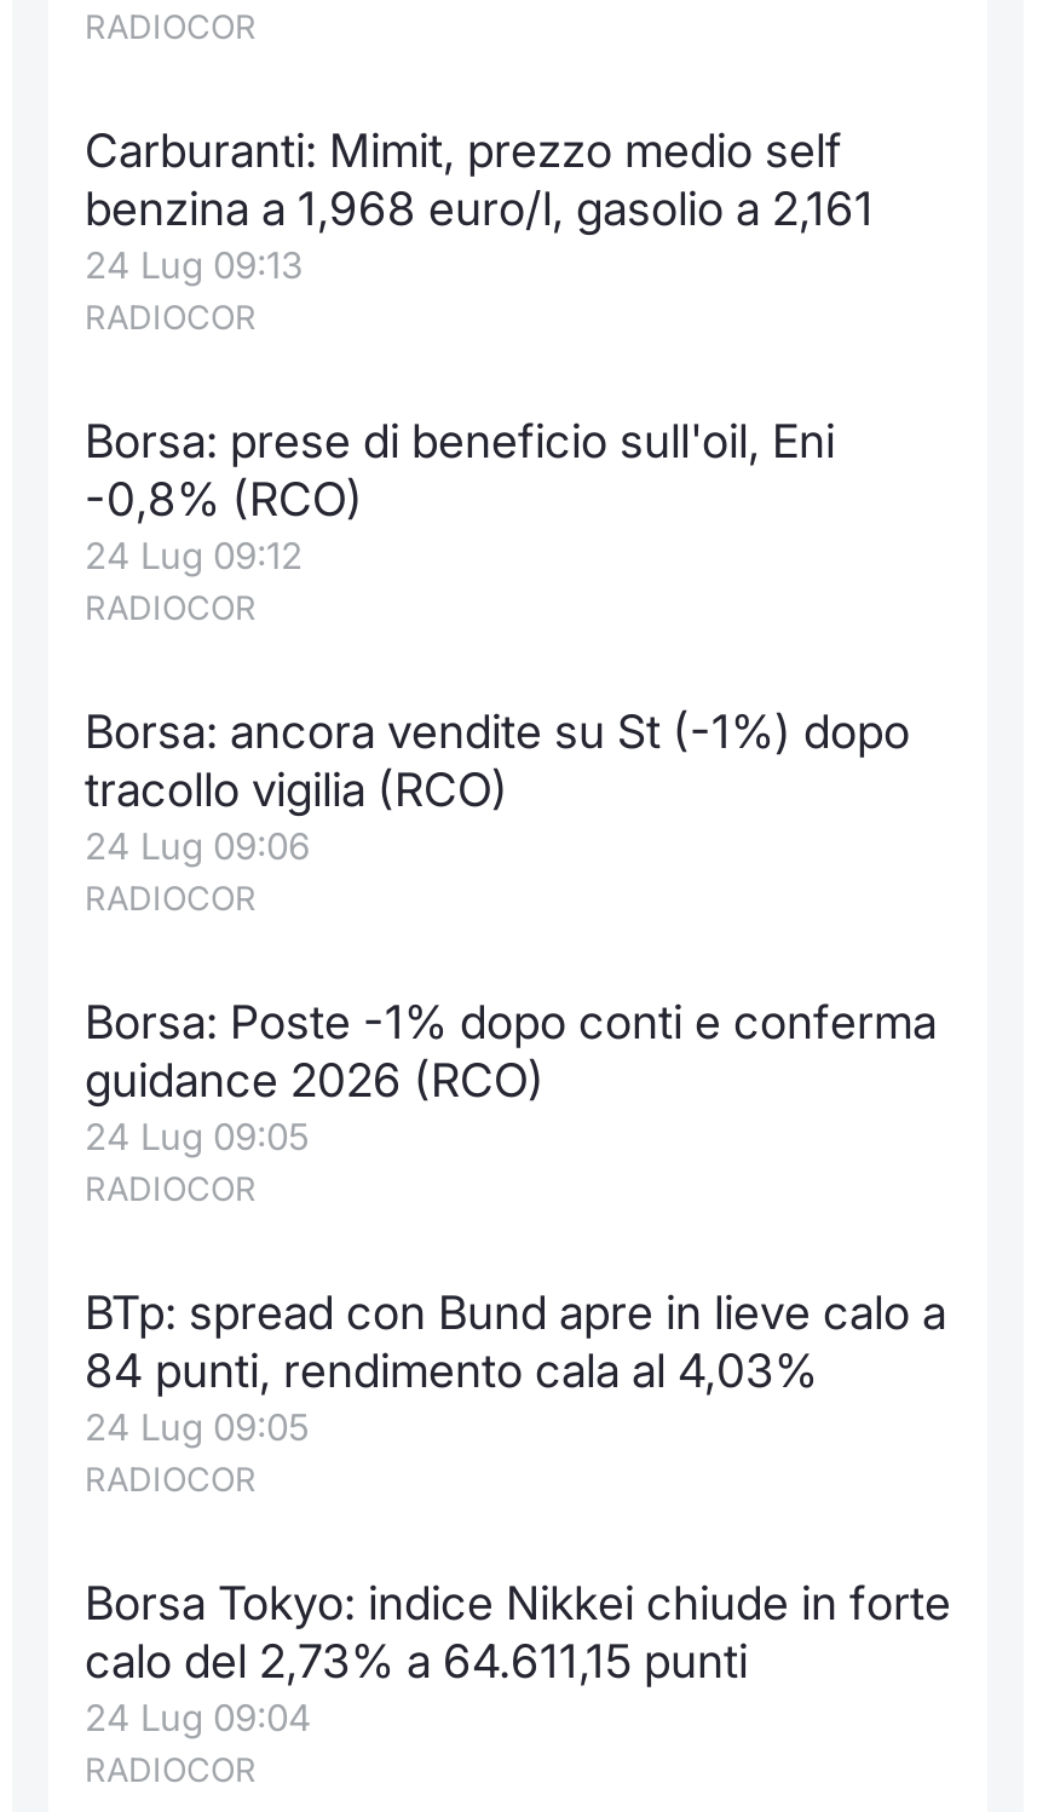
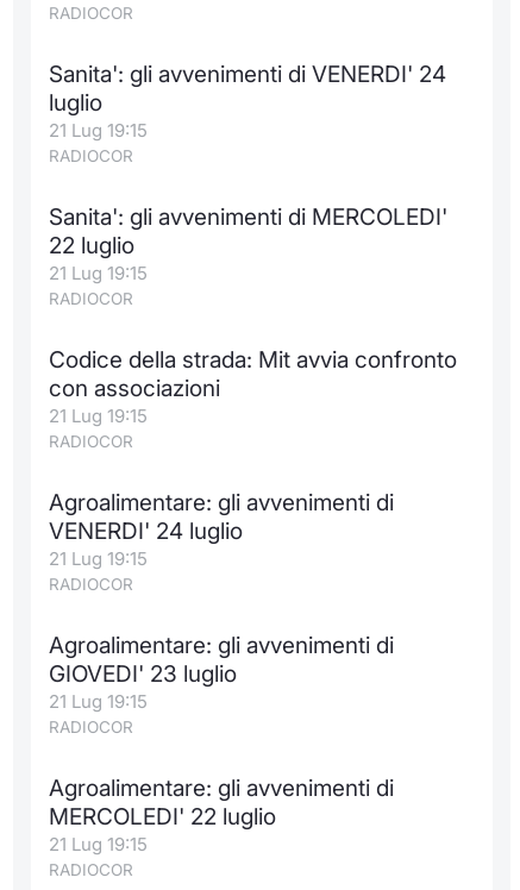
- Carburanti: Mimit, prezzo medio self
- benzina a 1,968 euro/l, gasolio a 2,161
- 24 Lug 09:13
+ Sanita': gli avvenimenti di VENERDI' 24
+ luglio
+ 21 Lug 19:15

- Borsa: prese di beneficio sull'oil, Eni
- -0,8% (RCO)
- 24 Lug 09:12
+ Sanita': gli avvenimenti di MERCOLEDI'
+ 22 luglio
+ 21 Lug 19:15

- Borsa: ancora vendite su St (-1%) dopo
- tracollo vigilia (RCO)
- 24 Lug 09:06
+ Codice della strada: Mit avvia confronto
+ con associazioni
+ 21 Lug 19:15

- Borsa: Poste -1% dopo conti e conferma
- guidance 2026 (RCO)
- 24 Lug 09:05
+ Agroalimentare: gli avvenimenti di
+ VENERDI' 24 luglio
+ 21 Lug 19:15

- BTp: spread con Bund apre in lieve calo a
- 84 punti, rendimento cala al 4,03%
- 24 Lug 09:05
+ Agroalimentare: gli avvenimenti di
+ GIOVEDI' 23 luglio
+ 21 Lug 19:15

- Borsa Tokyo: indice Nikkei chiude in forte
- calo del 2,73% a 64.611,15 punti
- 24 Lug 09:04
+ Agroalimentare: gli avvenimenti di
+ MERCOLEDI' 22 luglio
+ 21 Lug 19:15
